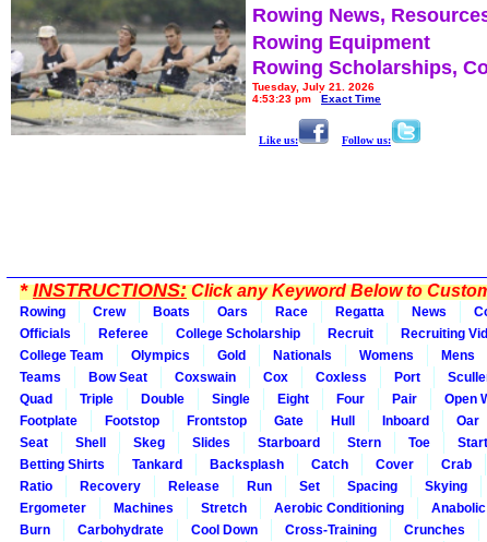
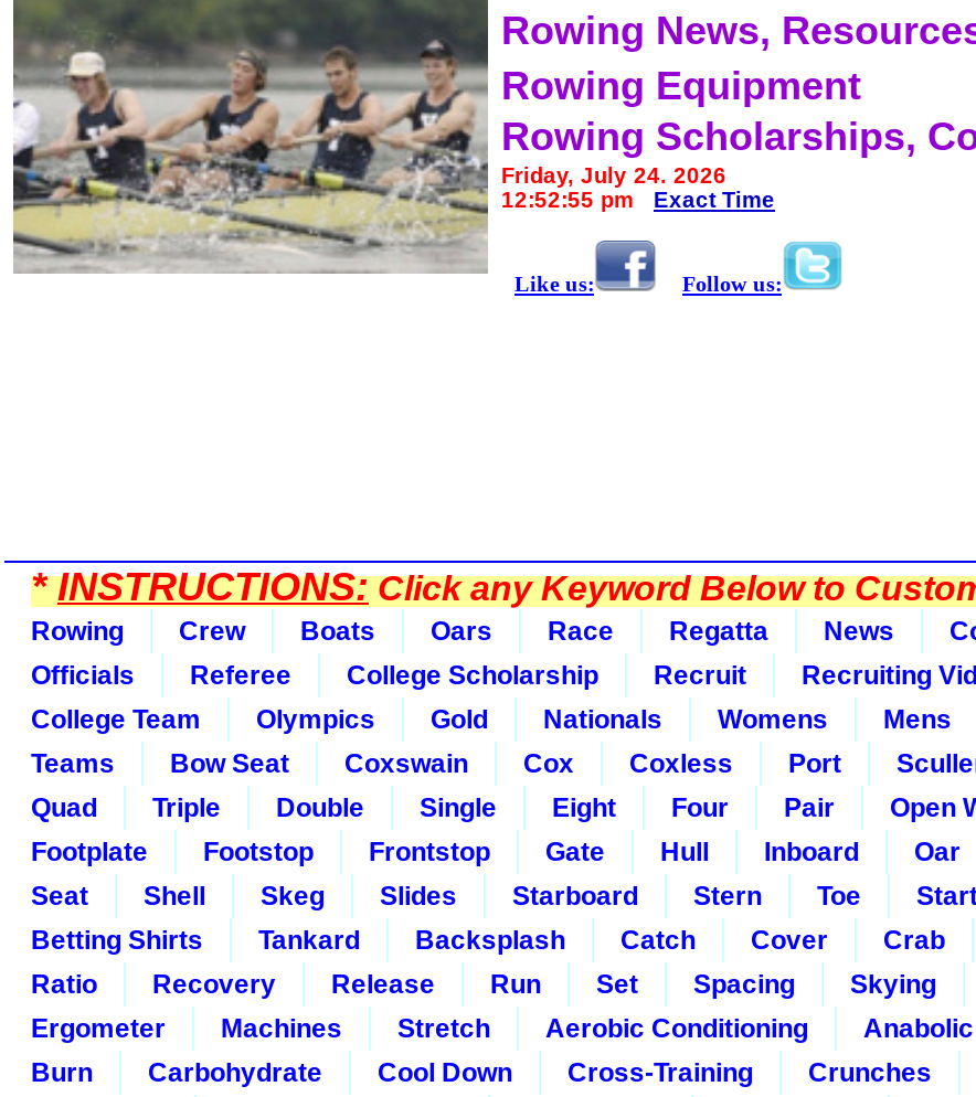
- Tuesday, July 21, 2026
+ Friday, July 24, 2026

- 4:53:23 pm Exact Time
+ 12:52:55 pm Exact Time
